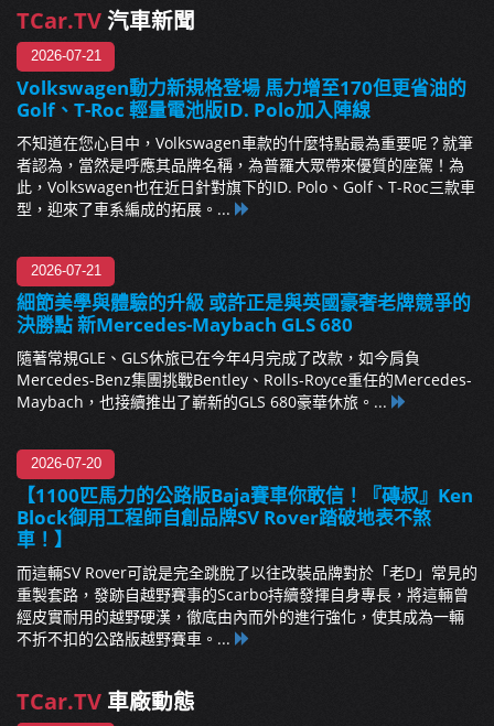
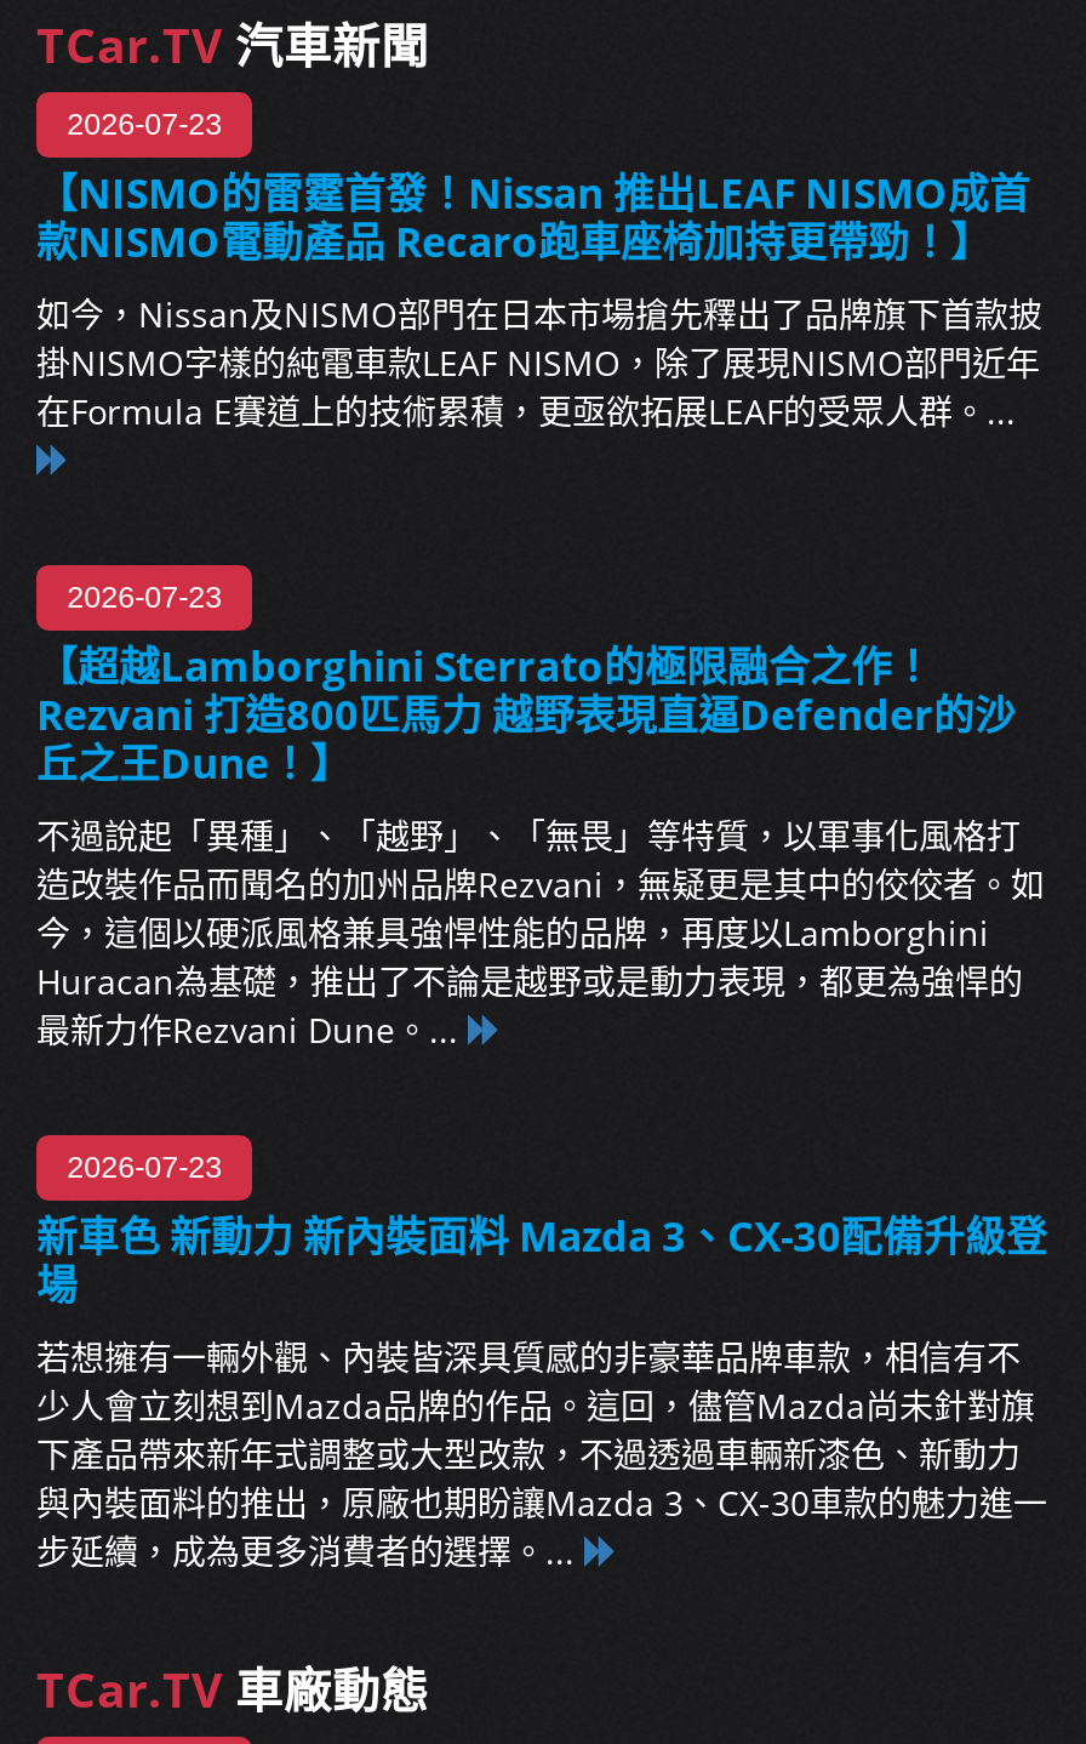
- 2026-07-21
- Volkswagen動力新規格登場 馬力增至170但更省油的
- Golf、T-Roc 輕量電池版ID. Polo加入陣線
- 不知道在您心目中，Volkswagen車款的什麼特點最為重要呢？就筆
- 者認為，當然是呼應其品牌名稱，為普羅大眾帶來優質的座駕！為
- 此，Volkswagen也在近日針對旗下的ID. Polo、Golf、T-Roc三款車
- 型，迎來了車系編成的拓展。...
+ 2026-07-23
+ 【NISMO的雷霆首發！Nissan 推出LEAF NISMO成首
+ 款NISMO電動產品 Recaro跑車座椅加持更帶勁！】
+ 如今，Nissan及NISMO部門在日本市場搶先釋出了品牌旗下首款披
+ 掛NISMO字樣的純電車款LEAF NISMO，除了展現NISMO部門近年
+ 在Formula E賽道上的技術累積，更亟欲拓展LEAF的受眾人群。...

- 2026-07-21
- 細節美學與體驗的升級 或許正是與英國豪奢老牌競爭的
- 決勝點 新Mercedes-Maybach GLS 680
- 隨著常規GLE、GLS休旅已在今年4月完成了改款，如今肩負
- Mercedes-Benz集團挑戰Bentley、Rolls-Royce重任的Mercedes-
- Maybach，也接續推出了嶄新的GLS 680豪華休旅。...
+ 2026-07-23
+ 【超越Lamborghini Sterrato的極限融合之作！
+ Rezvani 打造800匹馬力 越野表現直逼Defender的沙
+ 丘之王Dune！】
+ 不過說起「異種」、「越野」、「無畏」等特質，以軍事化風格打
+ 造改裝作品而聞名的加州品牌Rezvani，無疑更是其中的佼佼者。如
+ 今，這個以硬派風格兼具強悍性能的品牌，再度以Lamborghini
+ Huracan為基礎，推出了不論是越野或是動力表現，都更為強悍的
+ 最新力作Rezvani Dune。...

- 2026-07-20
- 【1100匹馬力的公路版Baja賽車你敢信！『磚叔』Ken
- Block御用工程師自創品牌SV Rover踏破地表不煞
- 車！】
- 而這輛SV Rover可說是完全跳脫了以往改裝品牌對於「老D」常見的
- 重製套路，發跡自越野賽事的Scarbo持續發揮自身專長，將這輛曾
- 經皮實耐用的越野硬漢，徹底由內而外的進行強化，使其成為一輛
- 不折不扣的公路版越野賽車。...
+ 2026-07-23
+ 新車色 新動力 新內裝面料 Mazda 3、CX-30配備升級登
+ 場
+ 若想擁有一輛外觀、內裝皆深具質感的非豪華品牌車款，相信有不
+ 少人會立刻想到Mazda品牌的作品。這回，儘管Mazda尚未針對旗
+ 下產品帶來新年式調整或大型改款，不過透過車輛新漆色、新動力
+ 與內裝面料的推出，原廠也期盼讓Mazda 3、CX-30車款的魅力進一
+ 步延續，成為更多消費者的選擇。...
